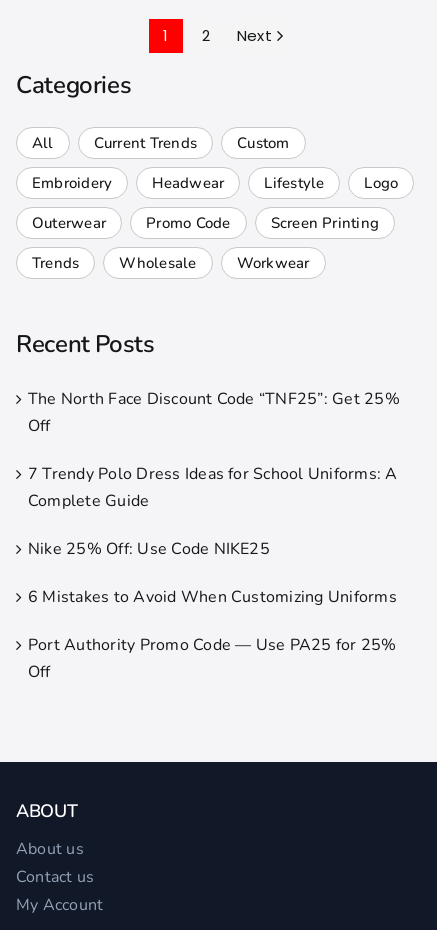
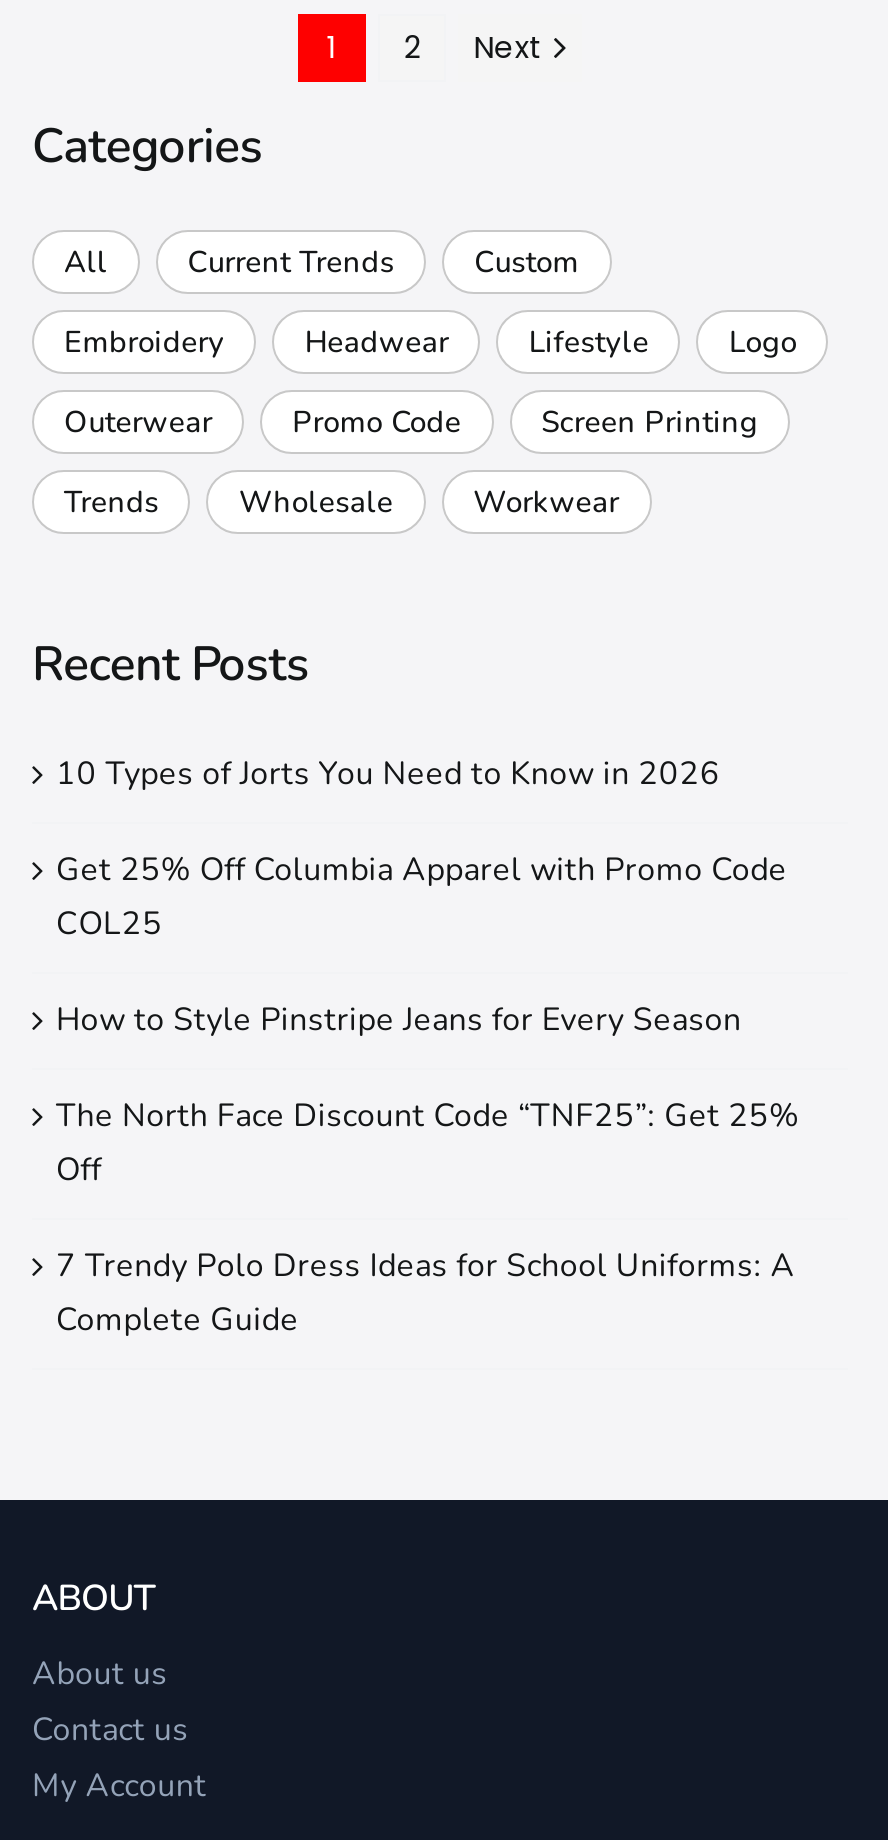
+ 10 Types of Jorts You Need to Know in 2026
+ Get 25% Off Columbia Apparel with Promo Code
+ COL25
+ How to Style Pinstripe Jeans for Every Season

moved down: The North Face Discount Code “TNF25”: Get 25% | Off | 7 Trendy Polo Dress Ideas for School Uniforms: A | Complete Guide

- Nike 25% Off: Use Code NIKE25
- 6 Mistakes to Avoid When Customizing Uniforms
- Port Authority Promo Code — Use PA25 for 25%
- Off
